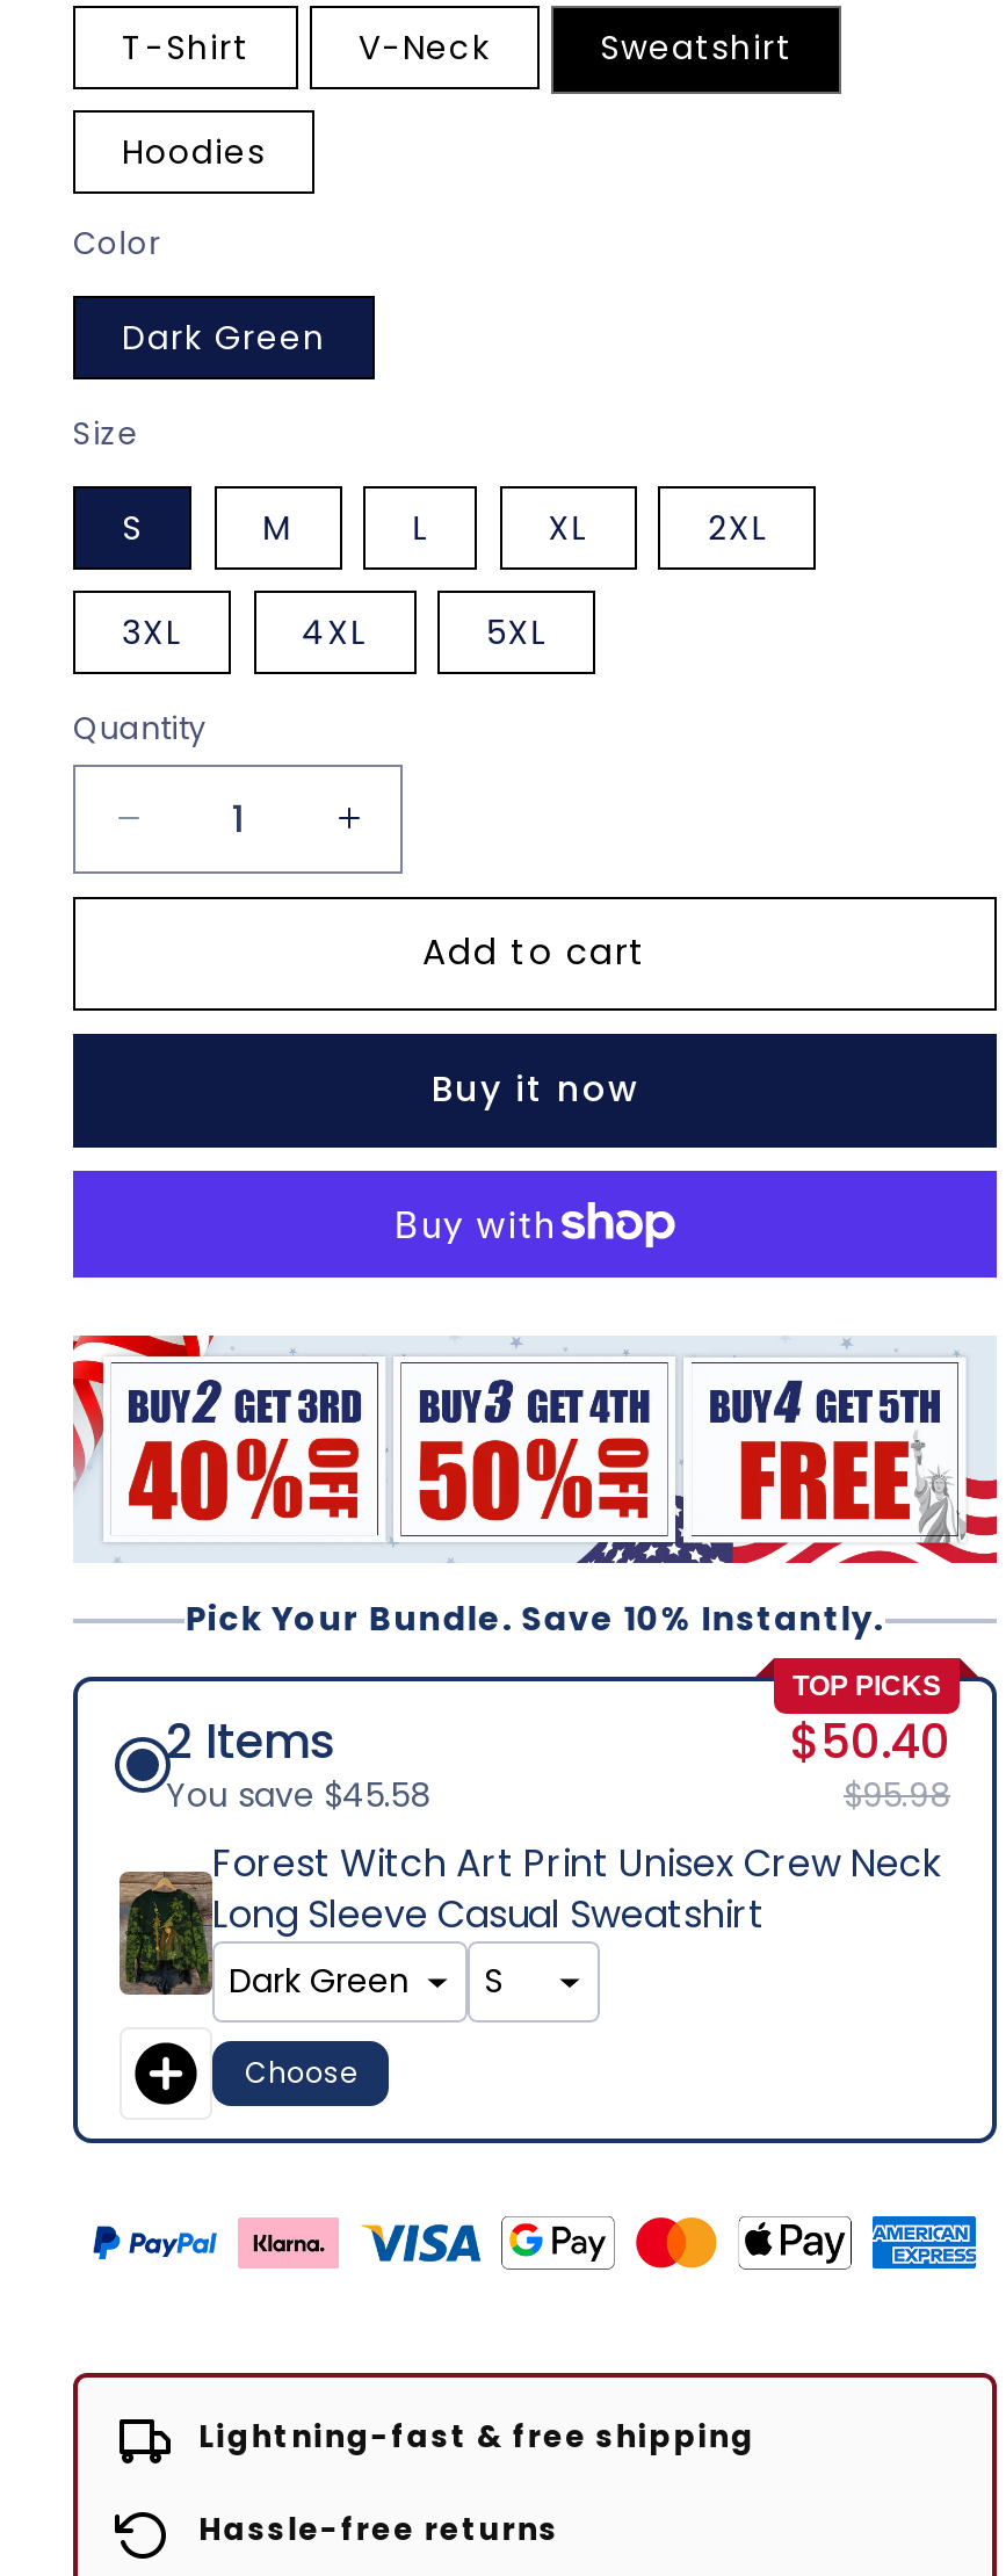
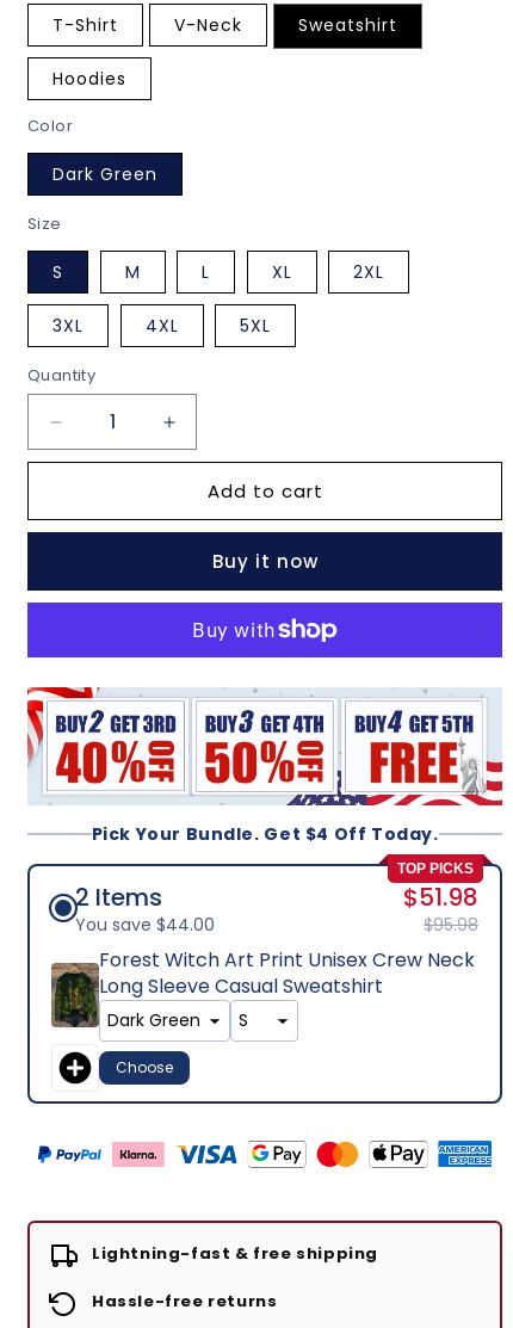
- Pick Your Bundle. Save 10% Instantly.
+ Pick Your Bundle. Get $4 Off Today.

- $50.40
+ $51.98

- You save $45.58
+ You save $44.00
